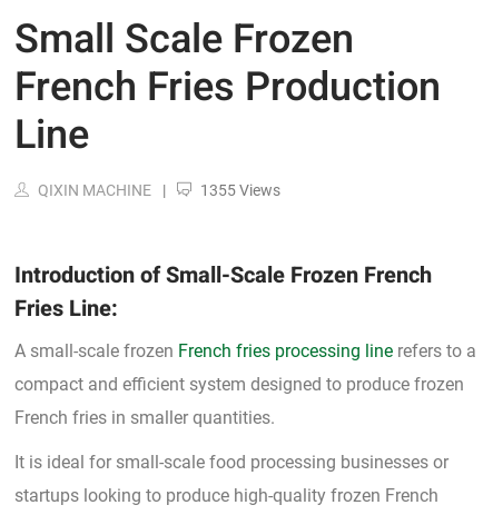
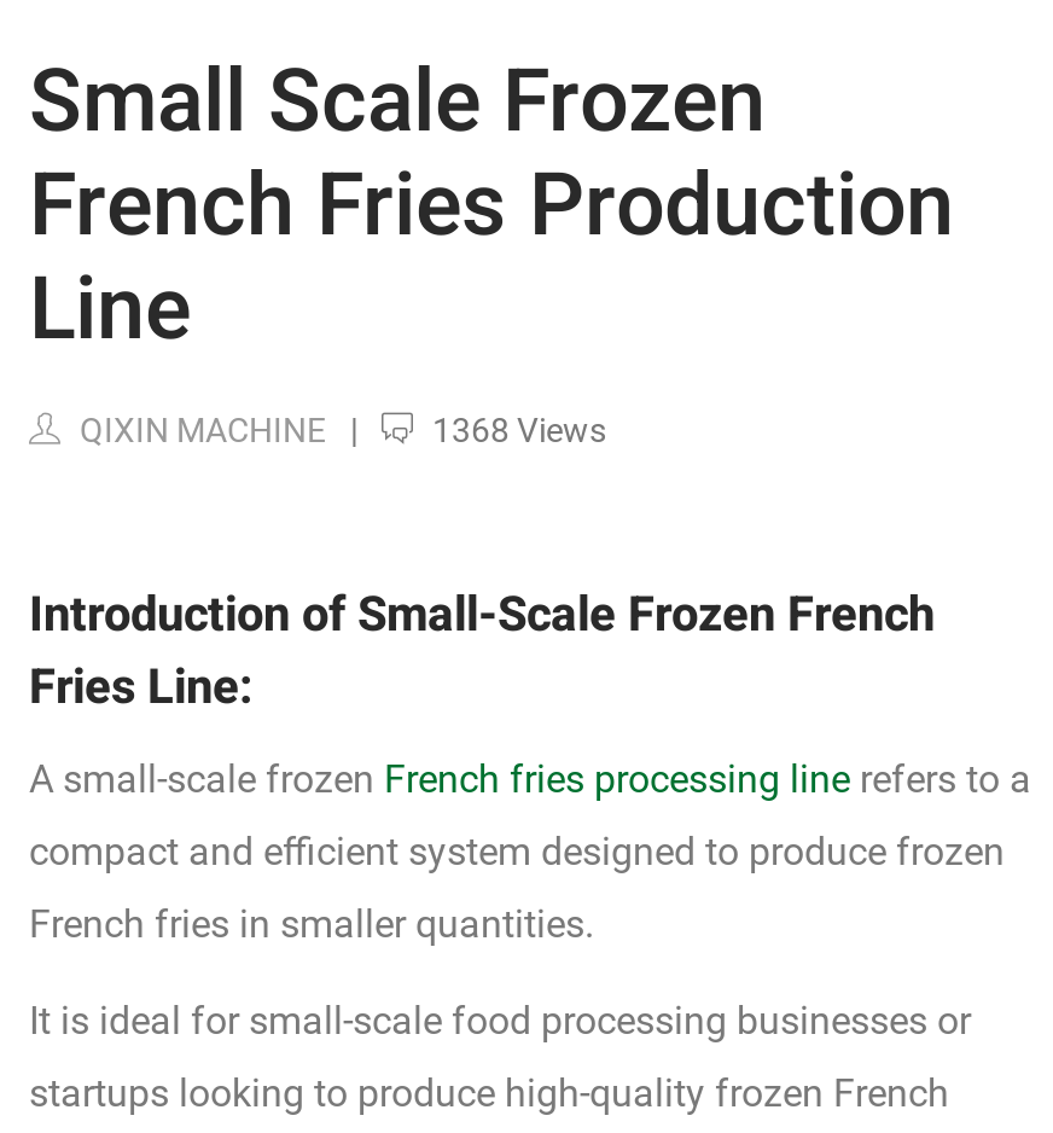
- 1355 Views
+ 1368 Views
